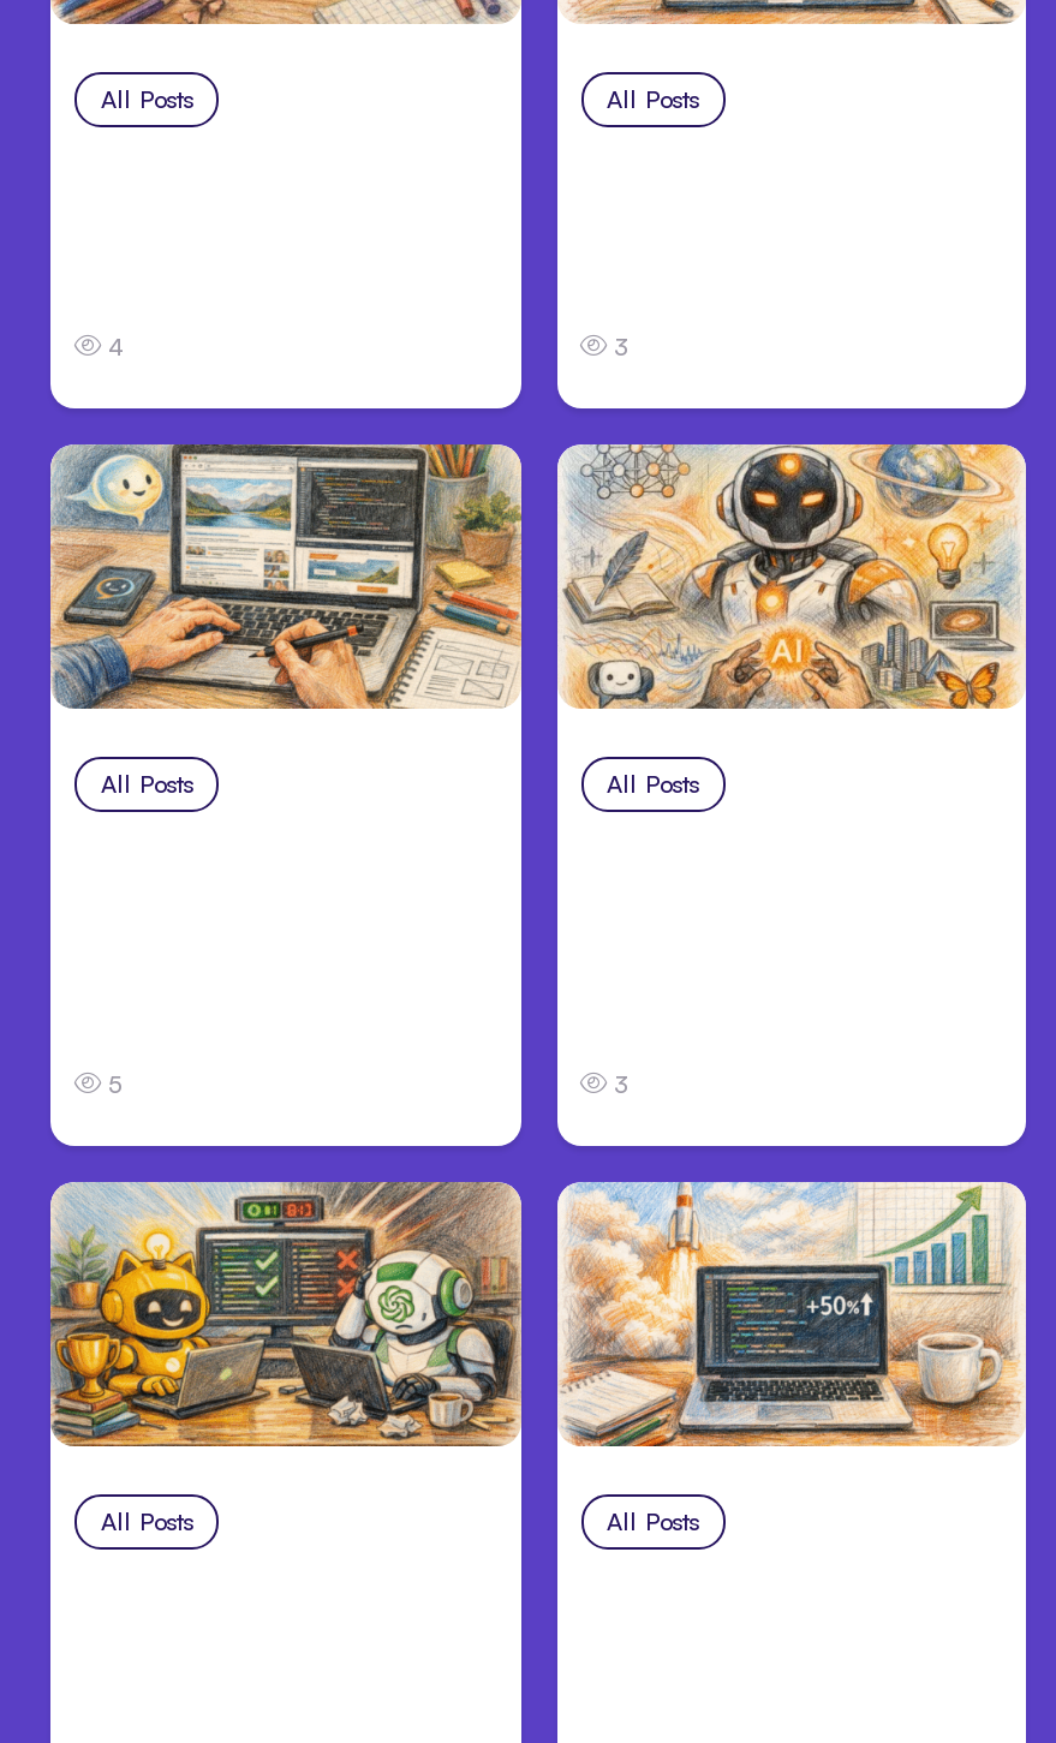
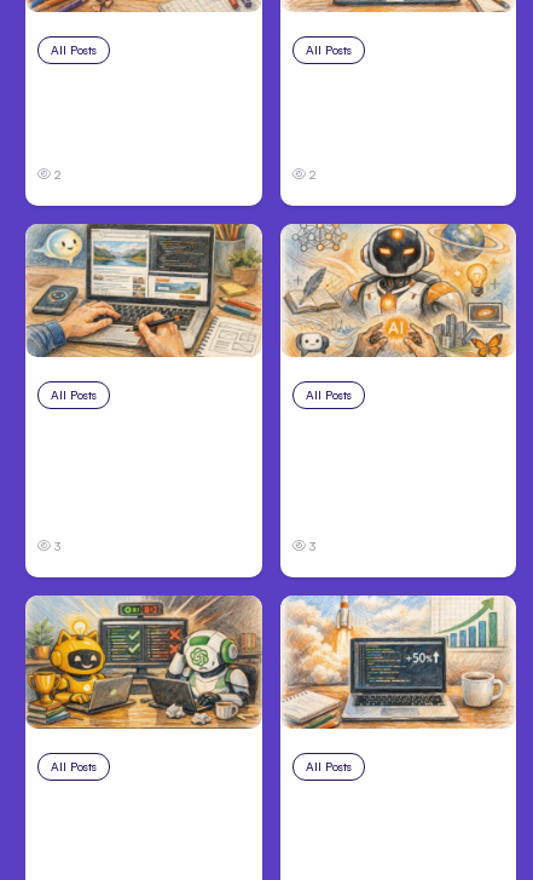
- 4
+ 2

- 3
+ 2

- 5
+ 3
